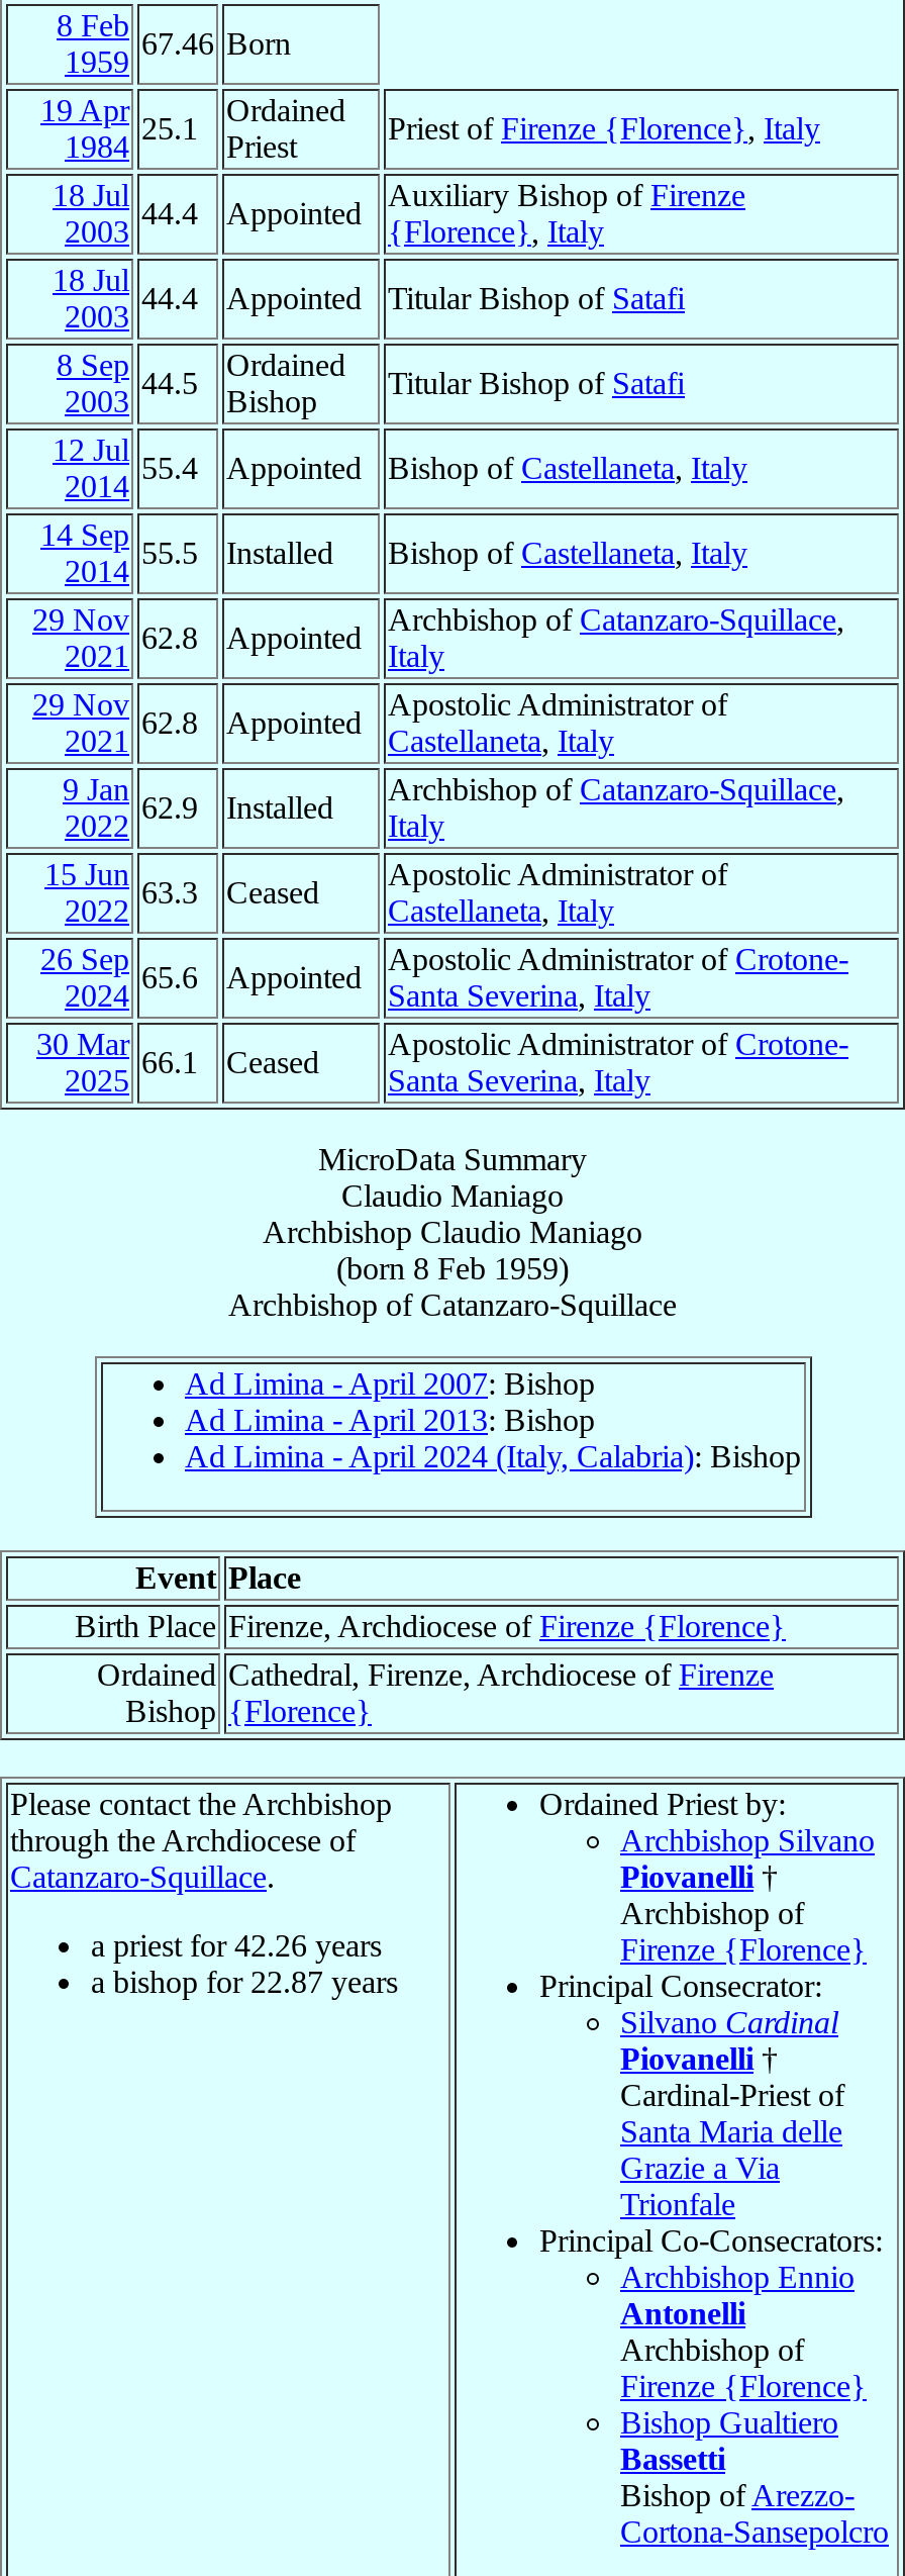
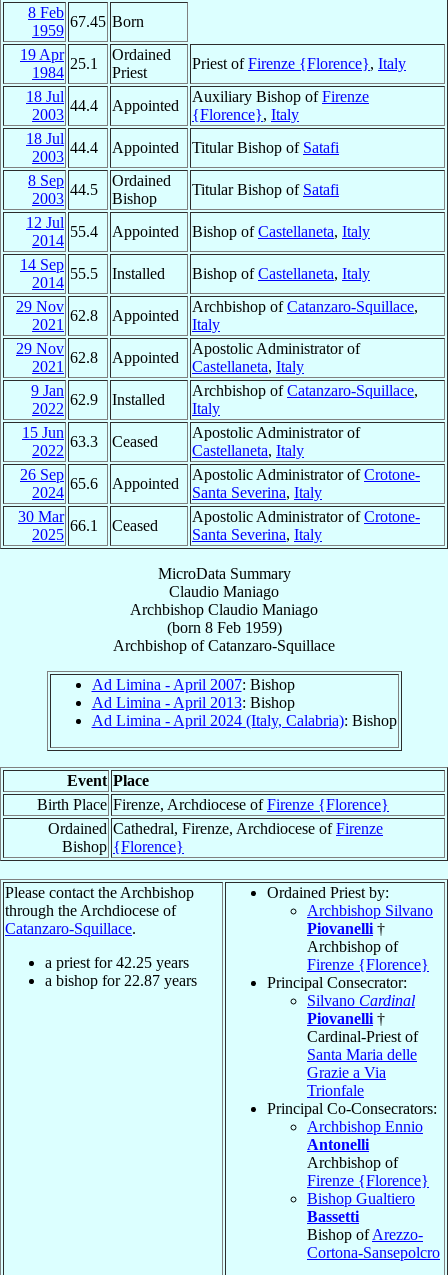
- 67.46 Born
+ 67.45 Born

- a priest for 42.26 years
+ a priest for 42.25 years
